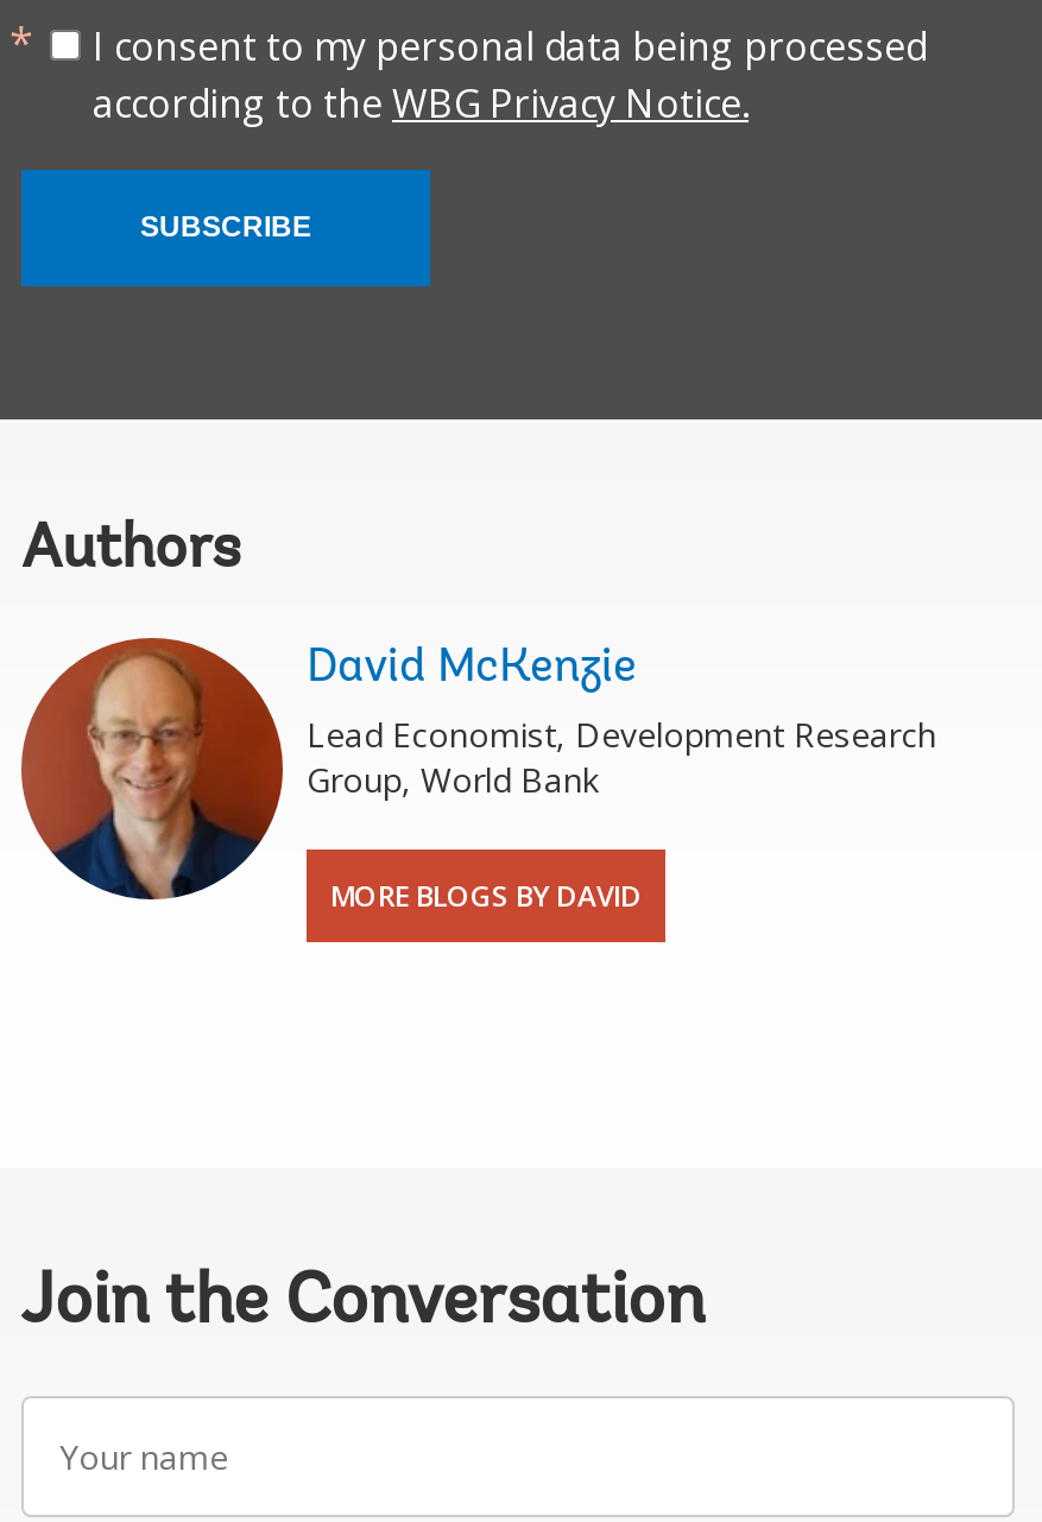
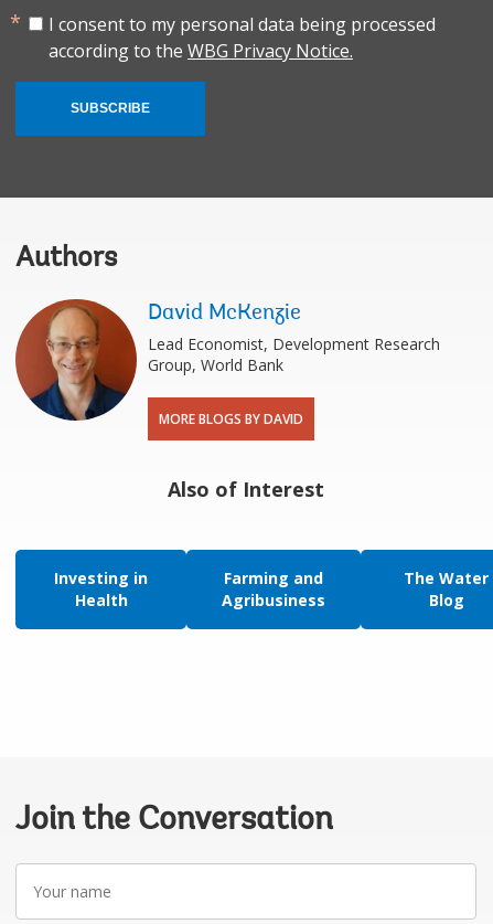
+ [image]
+ Also of Interest
+ Investing in
+ Health

+ Farming and
+ Agribusiness

+ The Water
+ Blog
